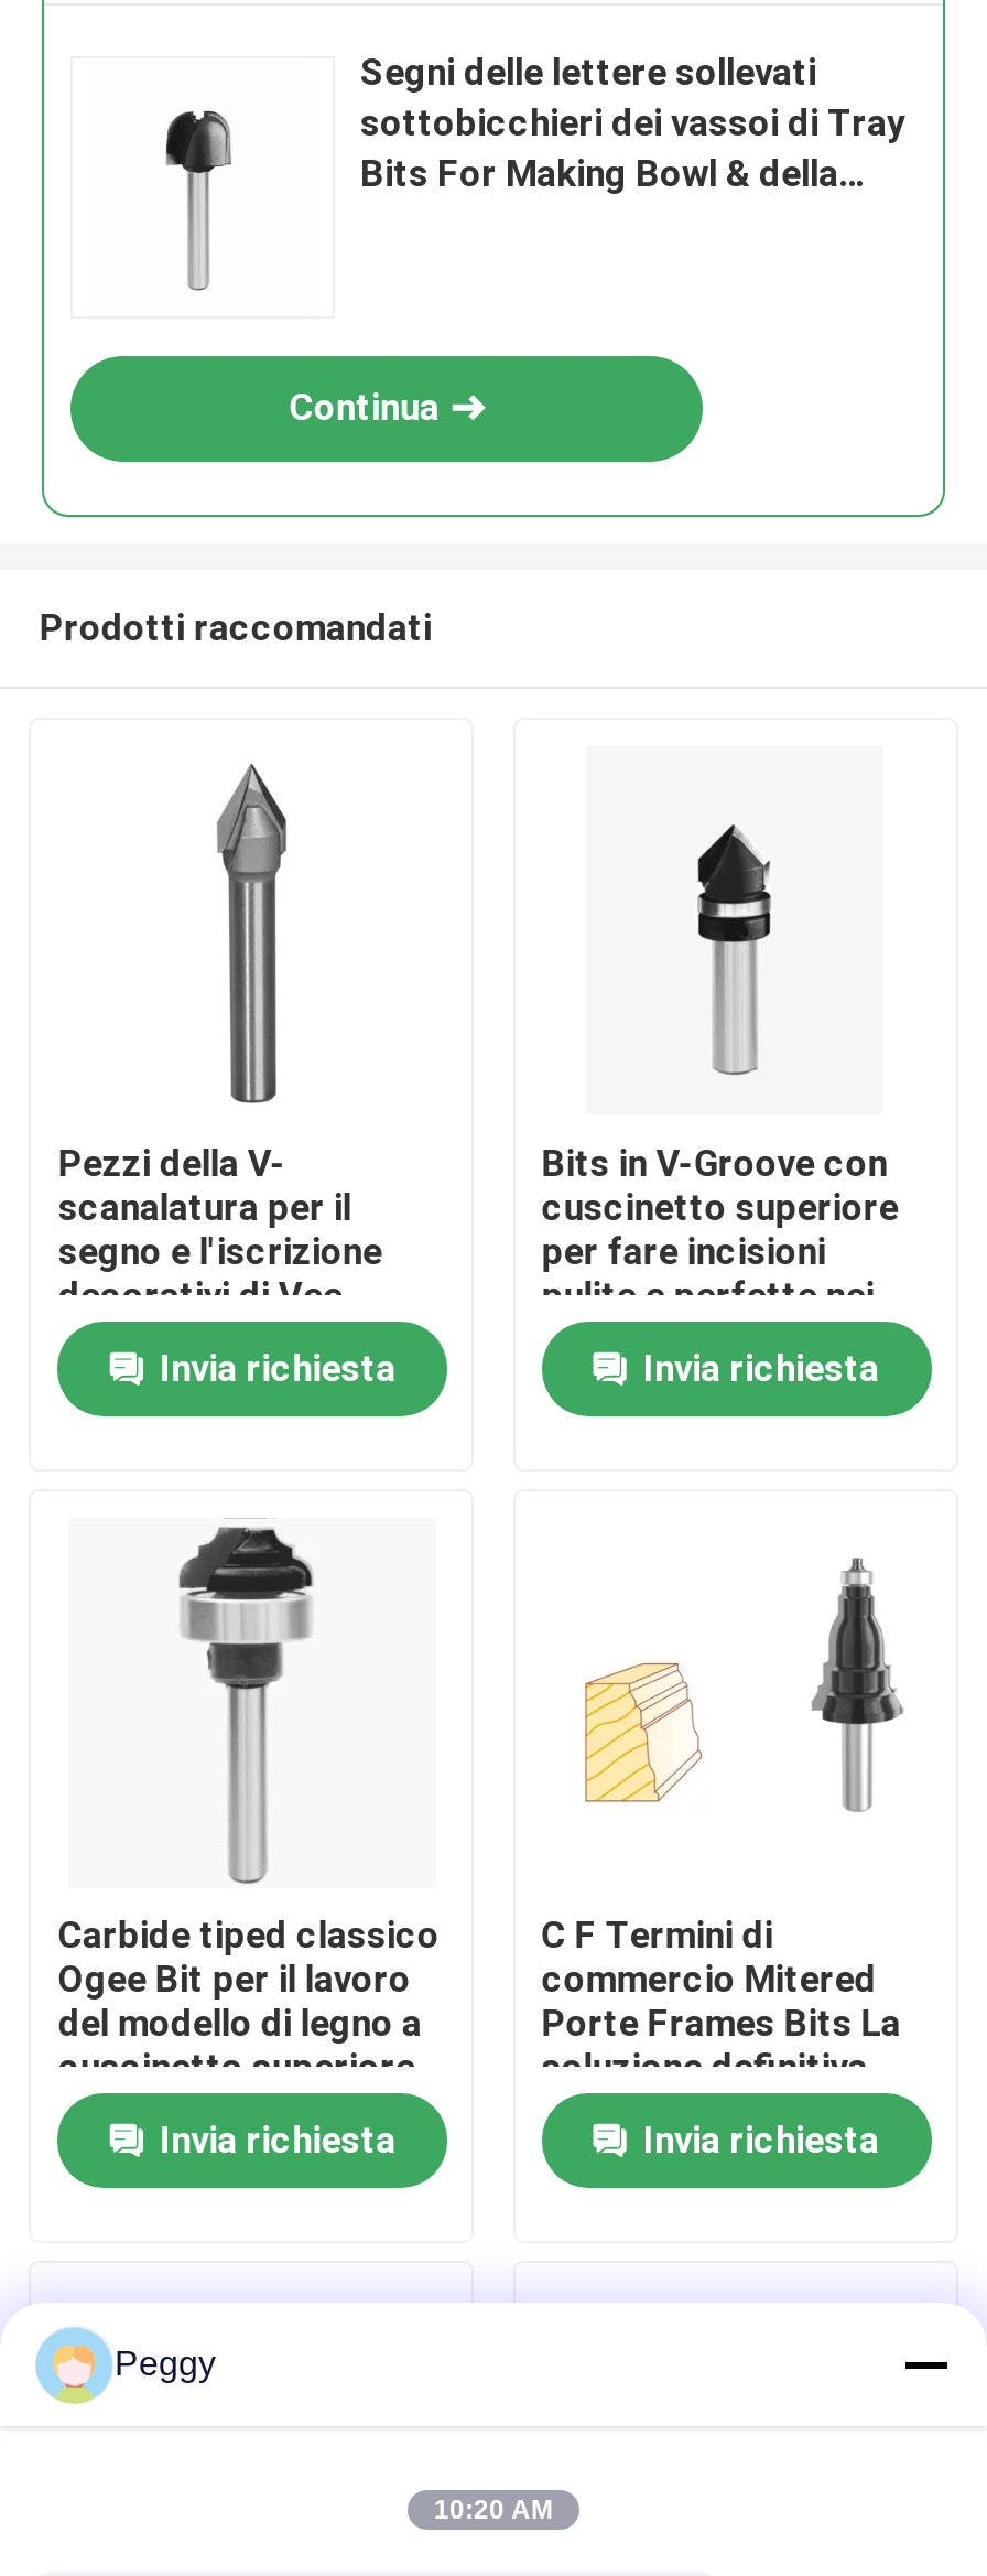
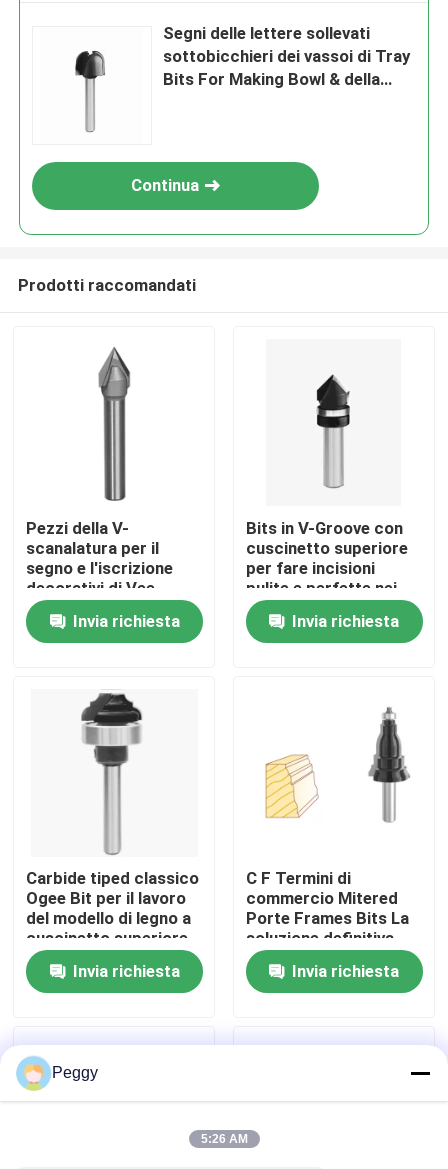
- 10:20 AM
+ 5:26 AM
